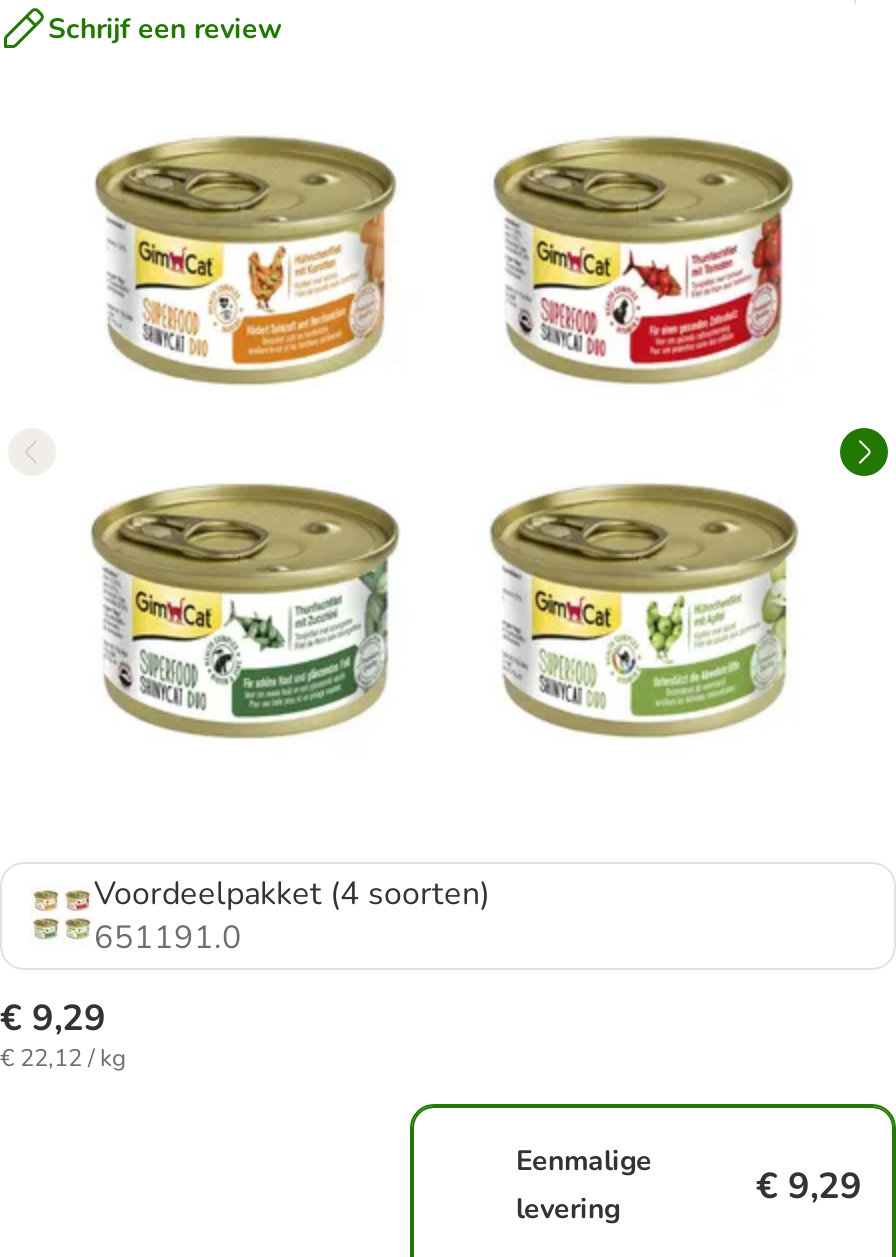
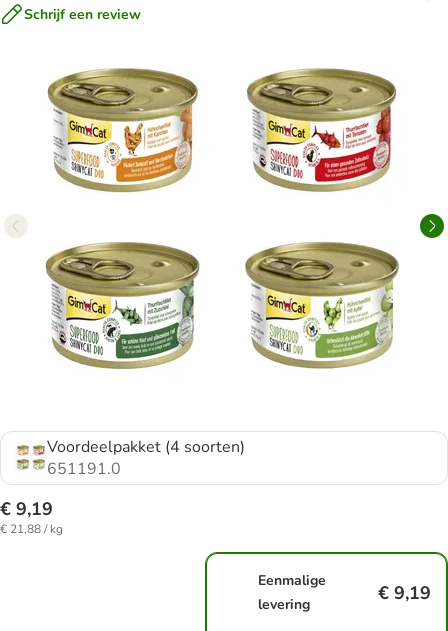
- € 9,29
+ € 9,19

- € 22,12 / kg
+ € 21,88 / kg

- € 9,29
+ € 9,19
